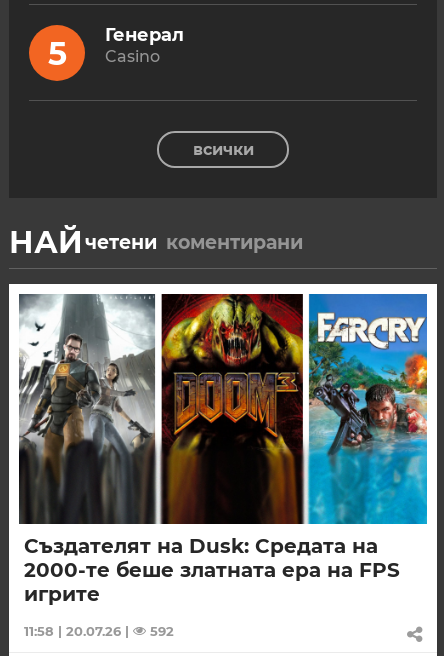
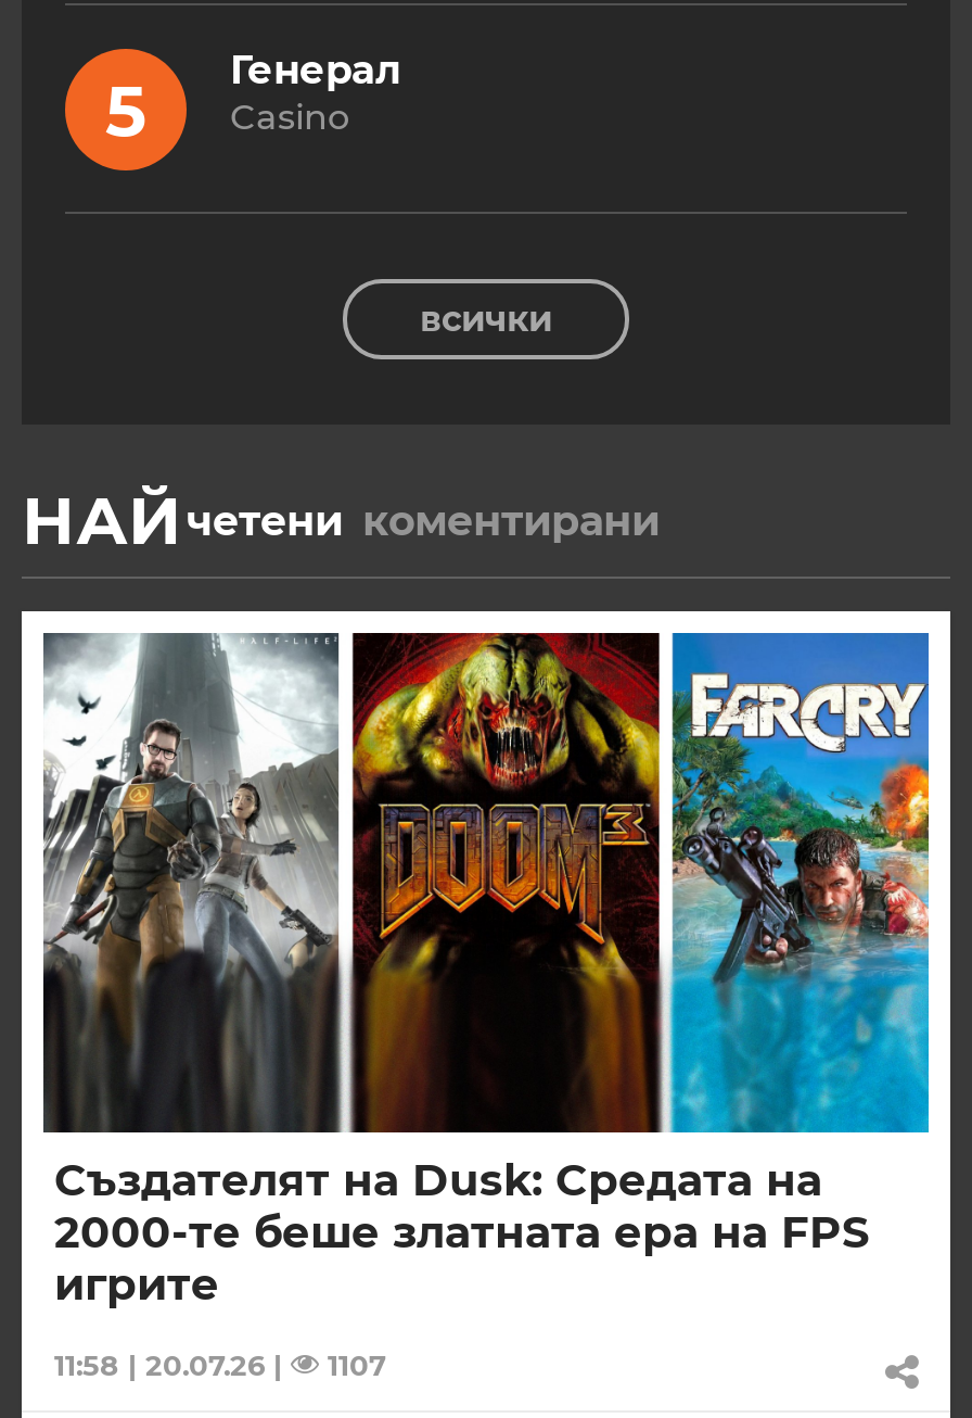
- 592
+ 1107
